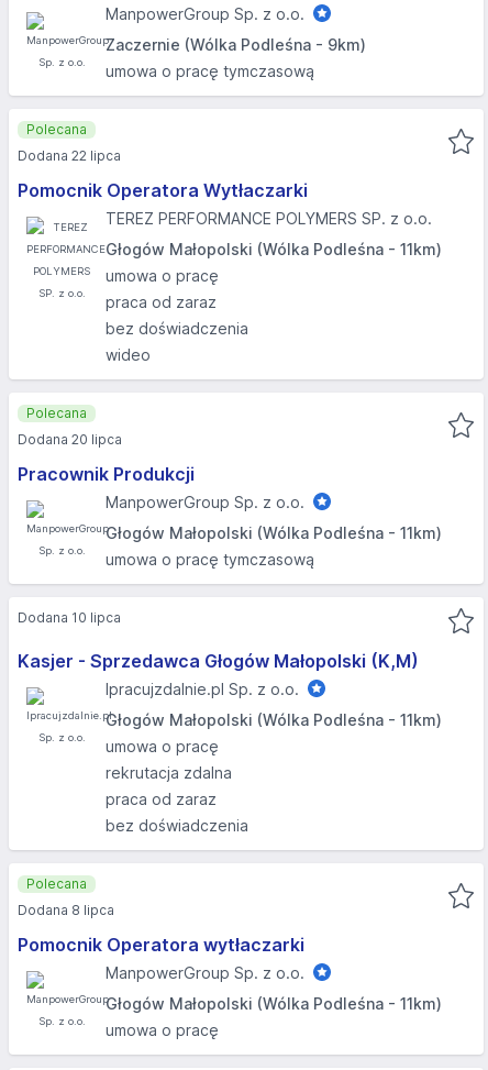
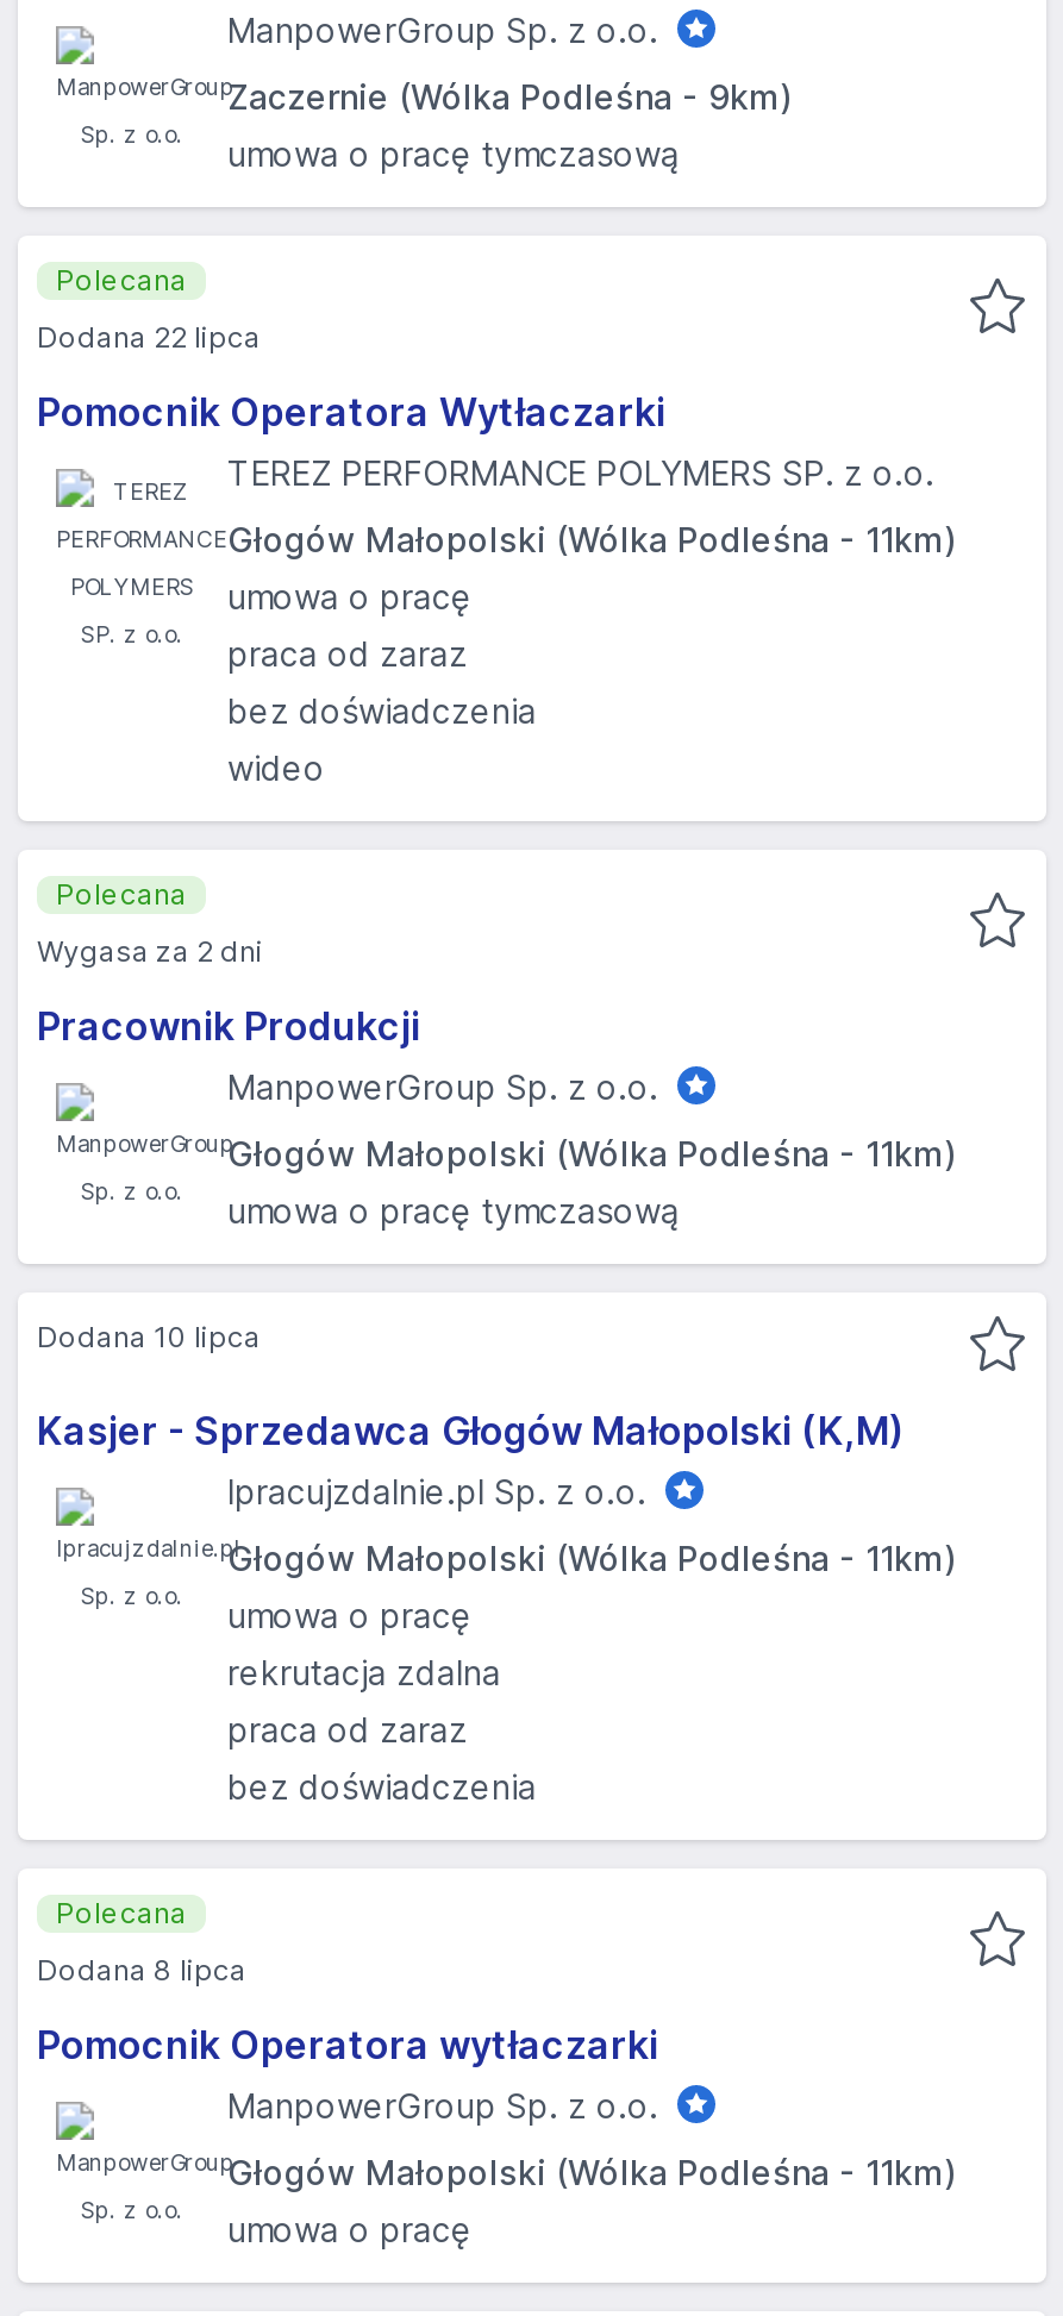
- Dodana 20 lipca
+ Wygasa za 2 dni
